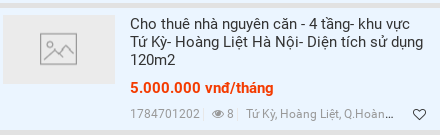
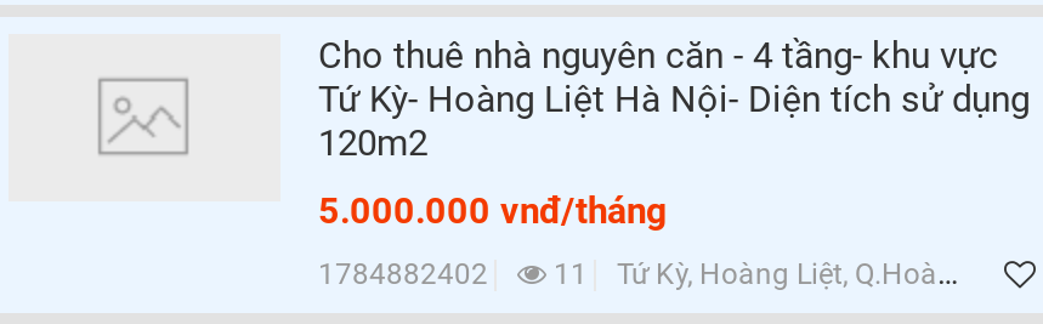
- 1784701202
+ 1784882402

- 8
+ 11
